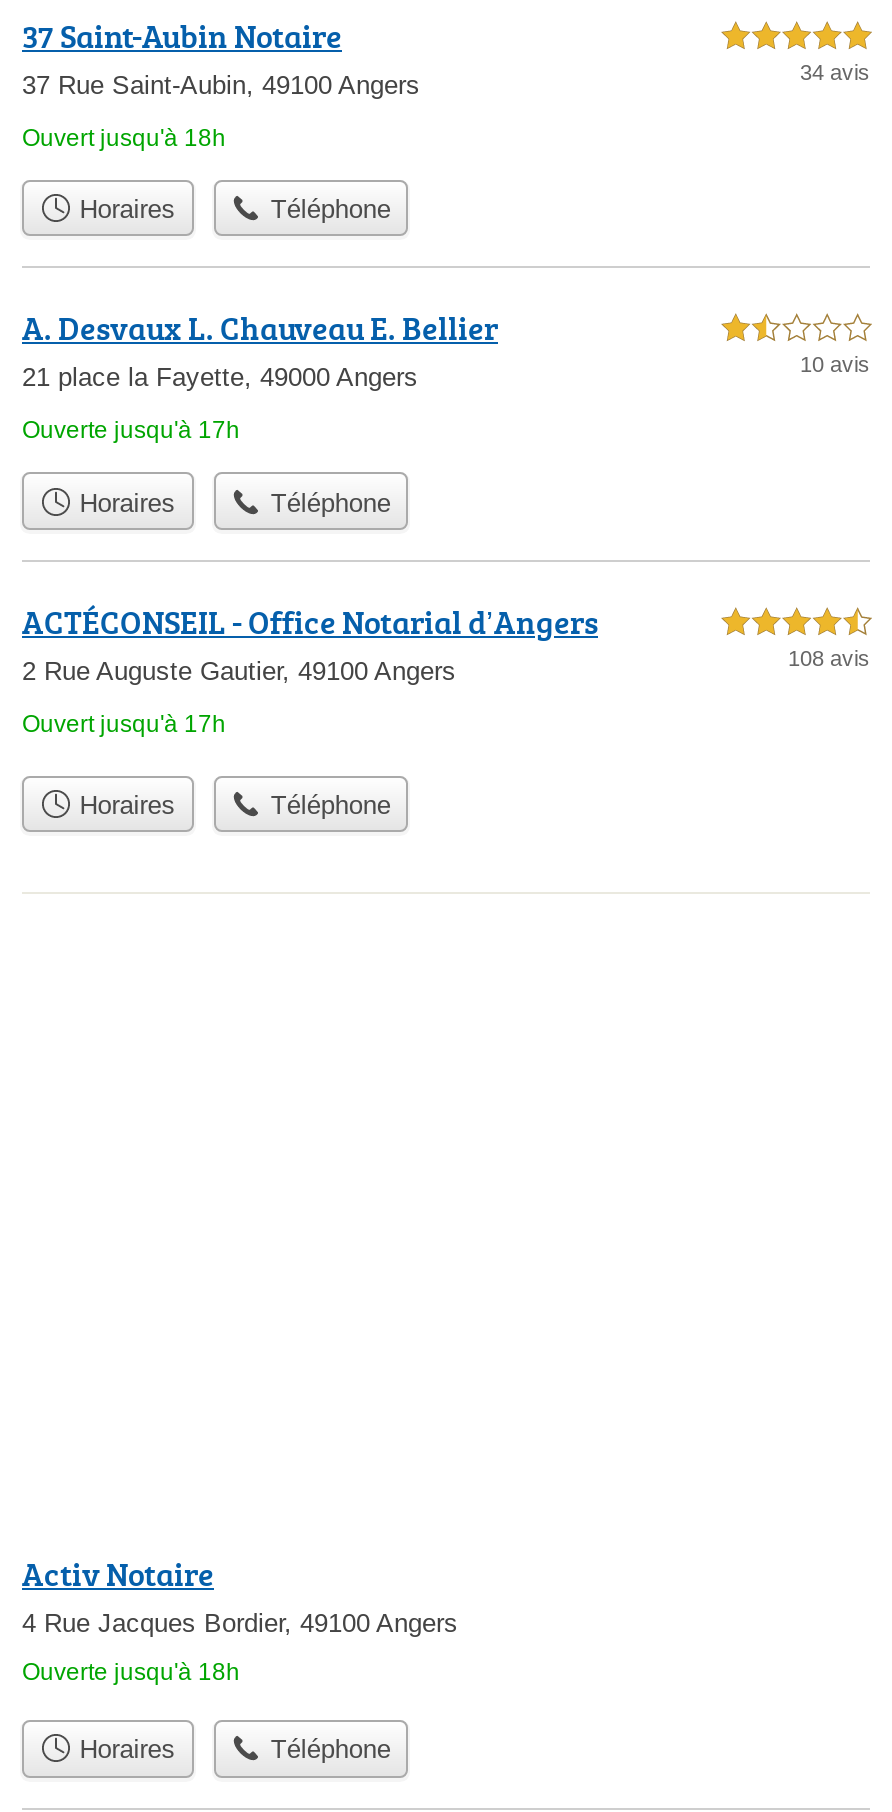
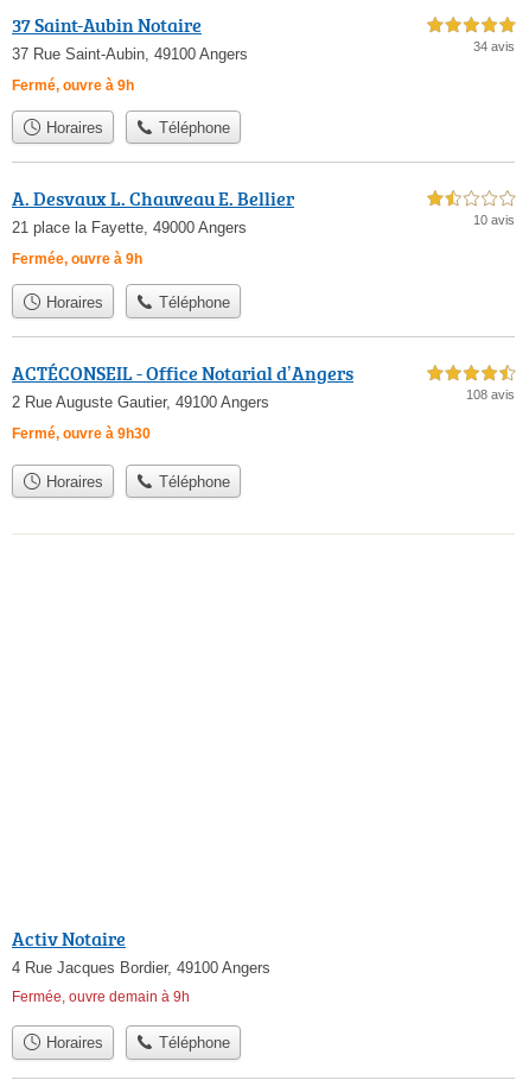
- Ouvert jusqu'à 18h
+ Fermé, ouvre à 9h

- Ouverte jusqu'à 17h
+ Fermée, ouvre à 9h

- Ouvert jusqu'à 17h
+ Fermé, ouvre à 9h30

- Ouverte jusqu'à 18h
+ Fermée, ouvre demain à 9h
